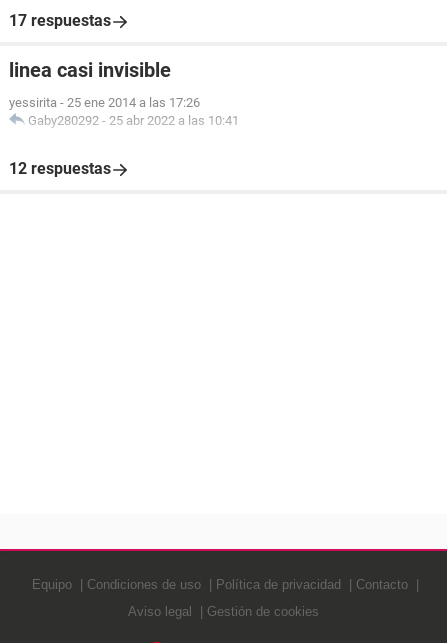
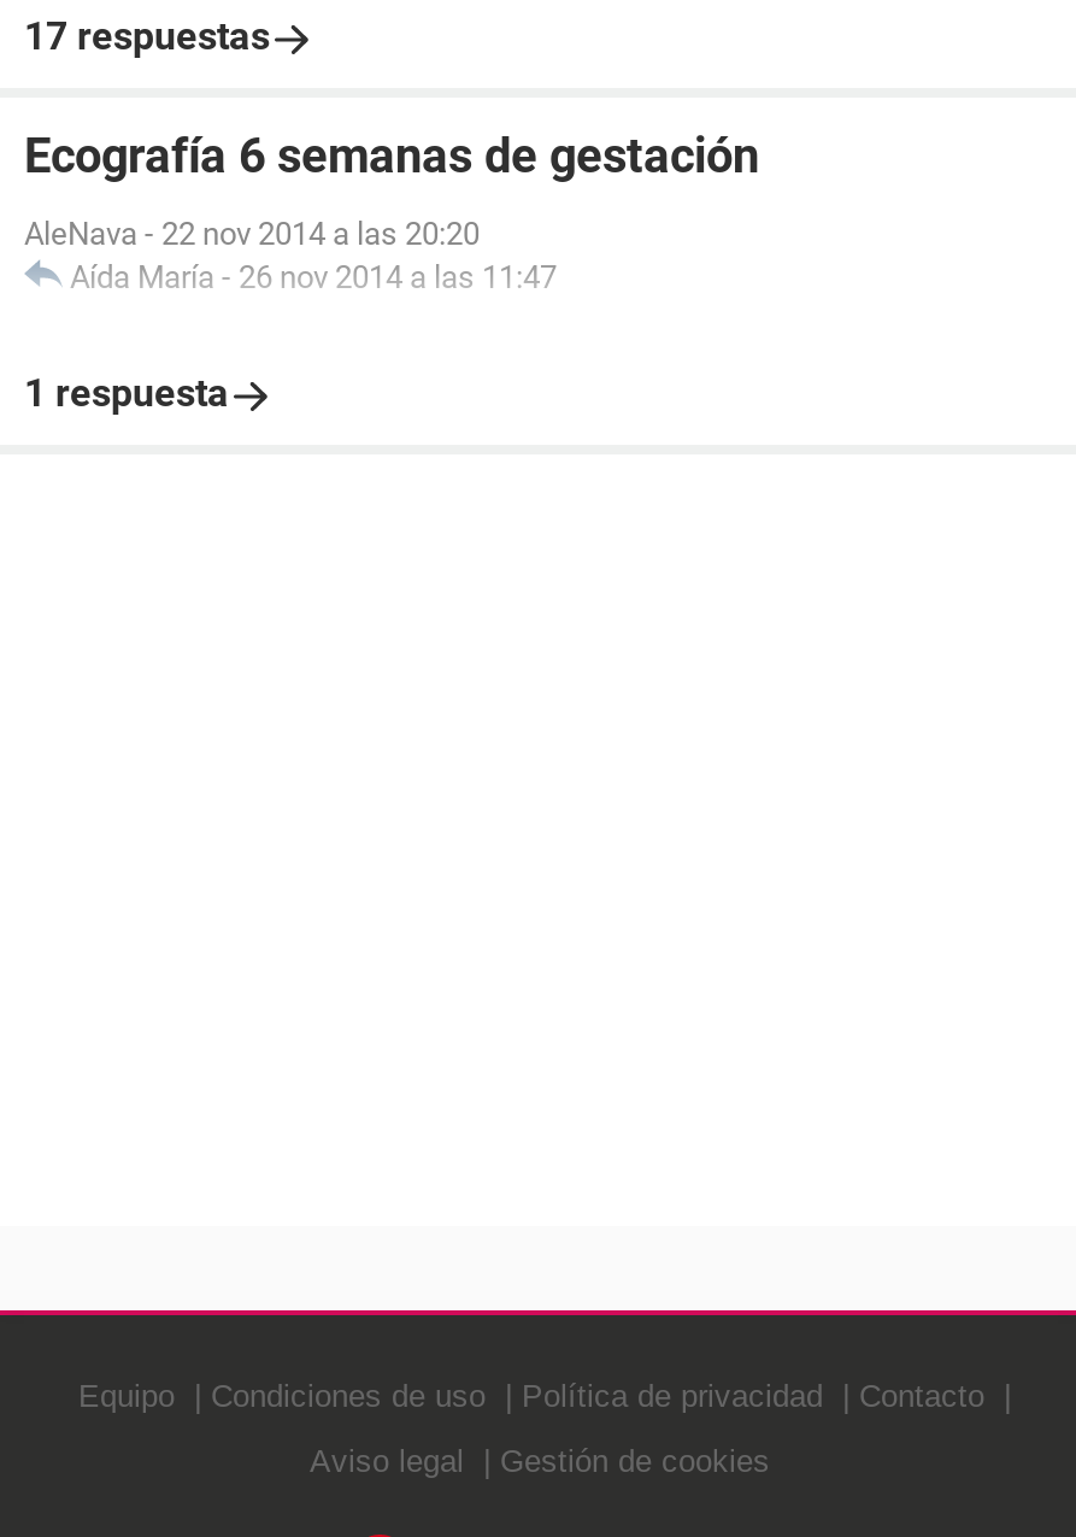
- linea casi invisible
+ Ecografía 6 semanas de gestación

- yessirita - 25 ene 2014 a las 17:26
- Gaby280292 - 25 abr 2022 a las 10:41
+ AleNava - 22 nov 2014 a las 20:20
+ Aída María - 26 nov 2014 a las 11:47

- 12 respuestas
+ 1 respuesta
